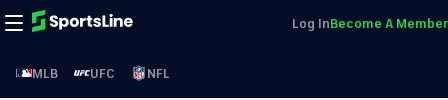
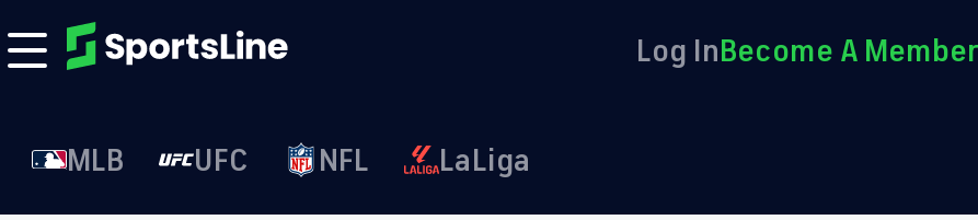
+ LaLiga
